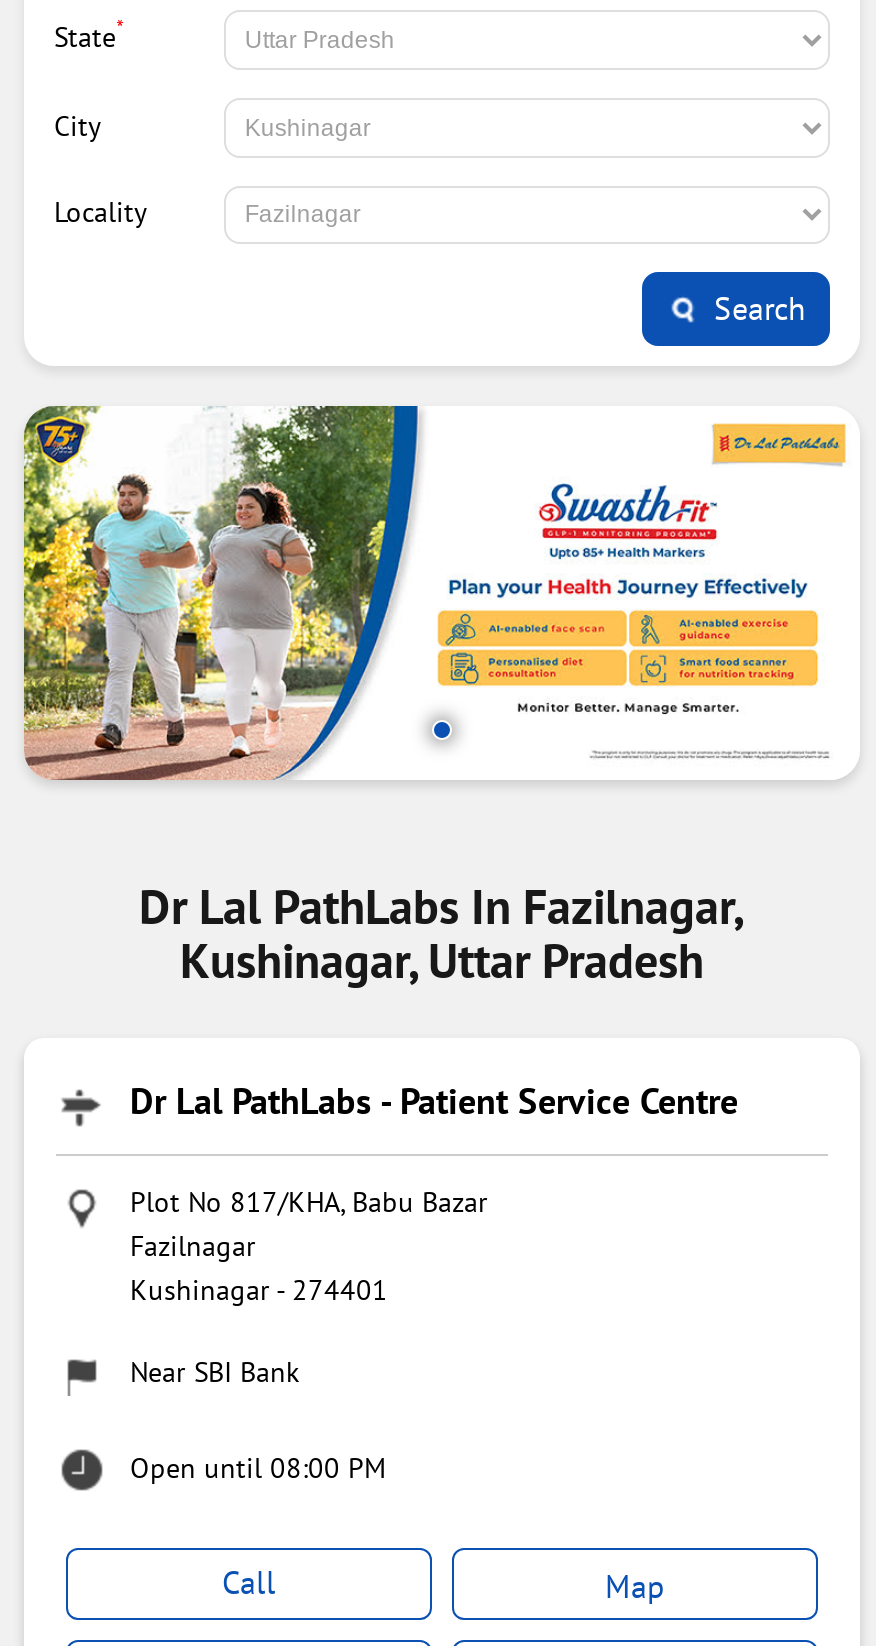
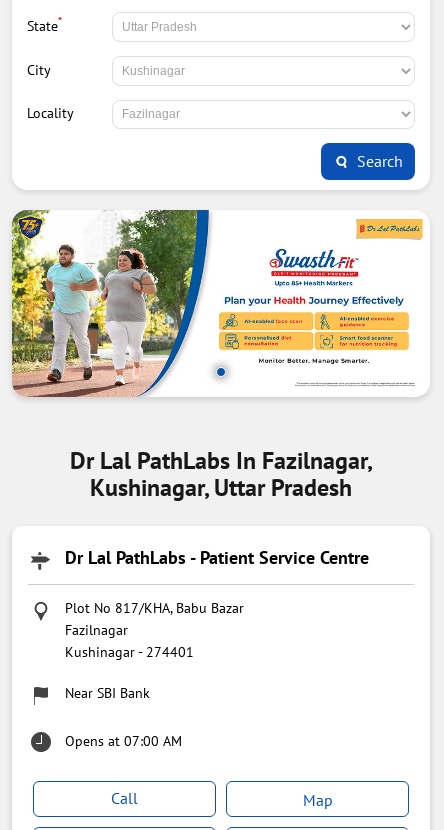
- Open until 08:00 PM
+ Opens at 07:00 AM
